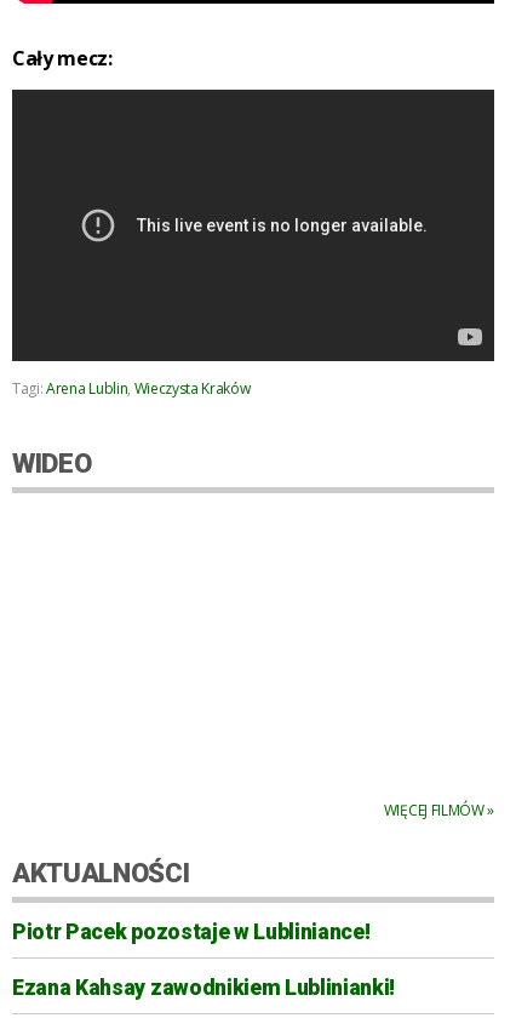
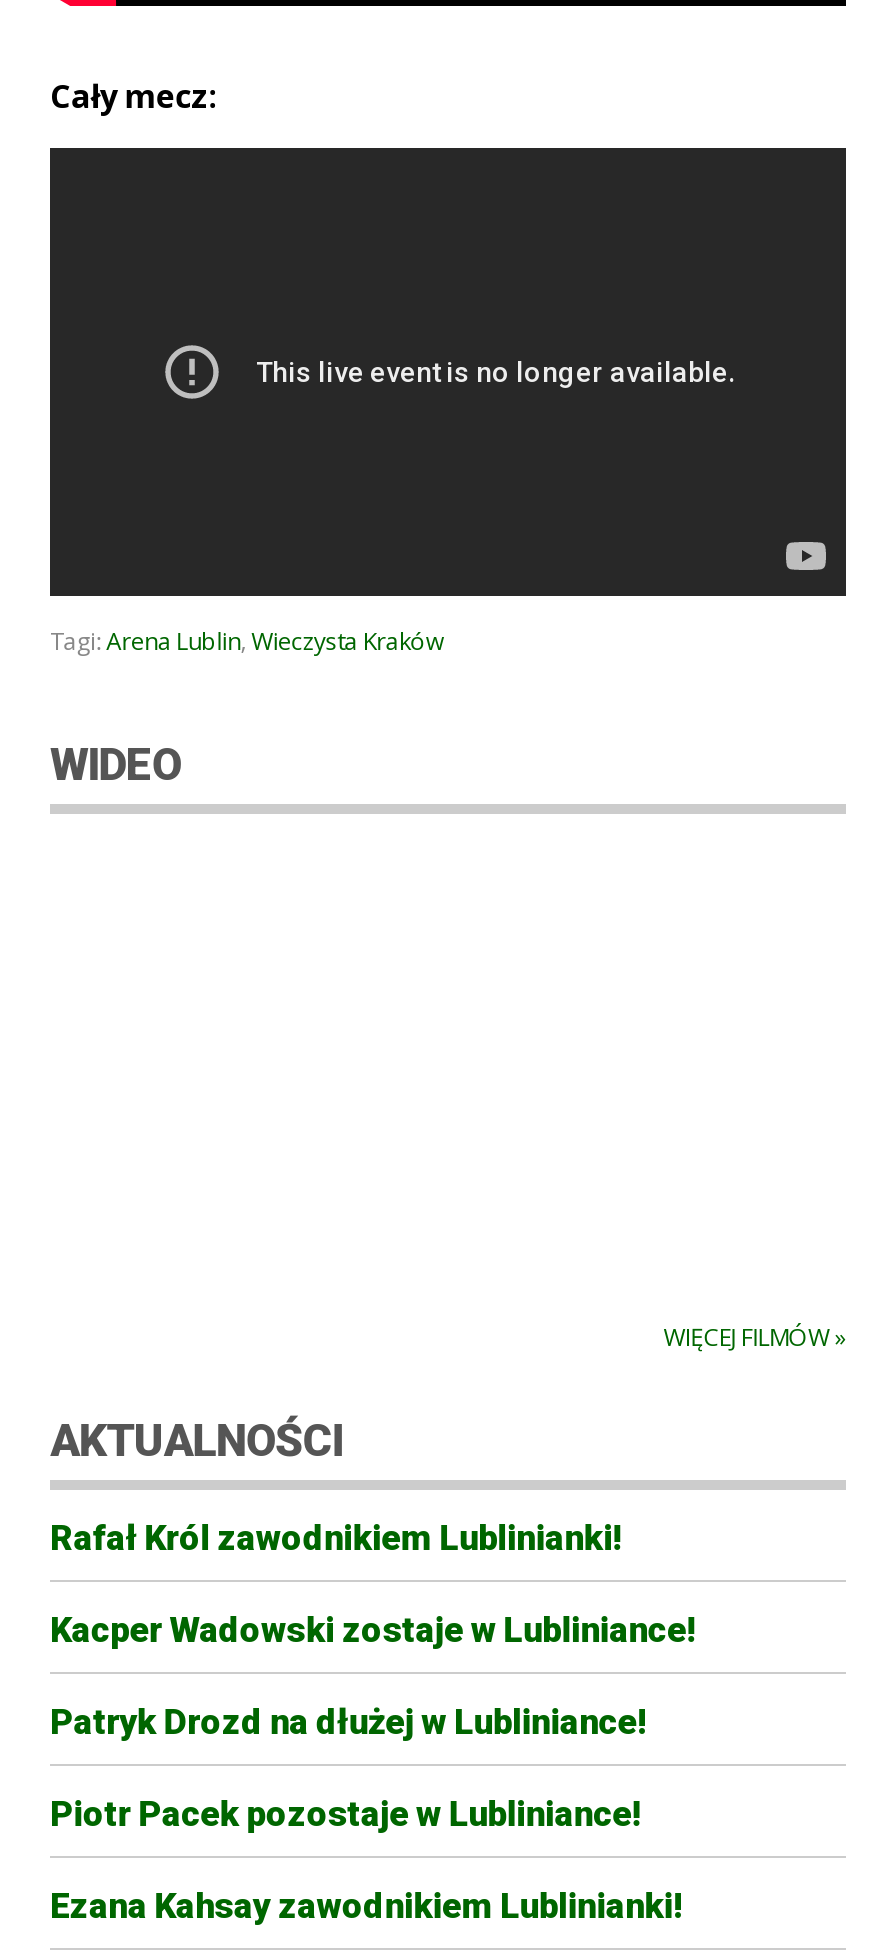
+ Rafał Król zawodnikiem Lublinianki!
+ Kacper Wadowski zostaje w Lubliniance!
+ Patryk Drozd na dłużej w Lubliniance!
